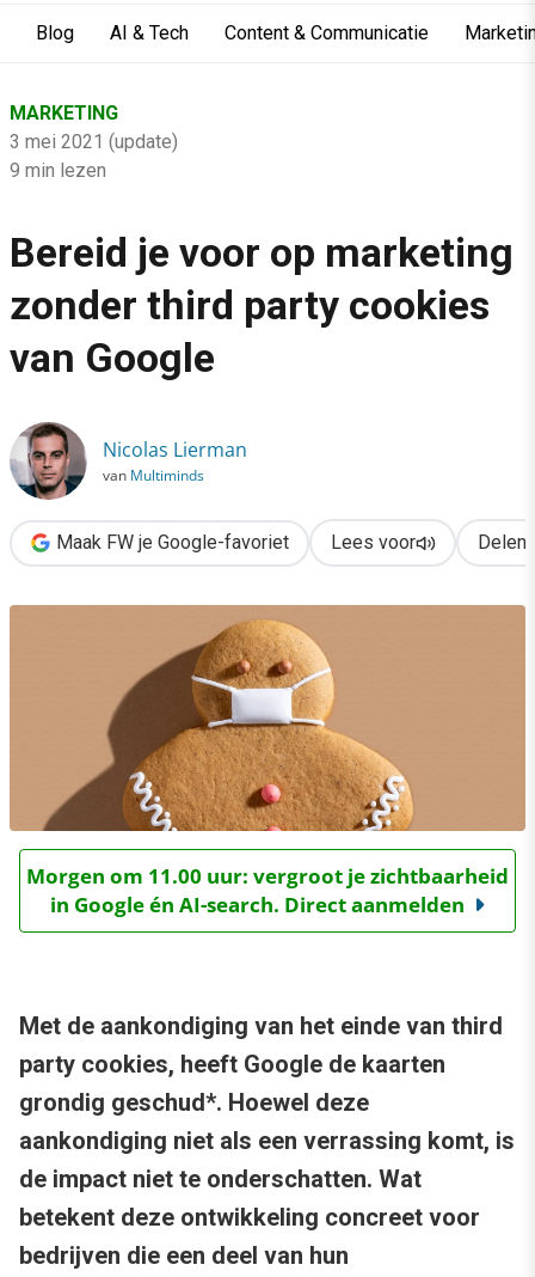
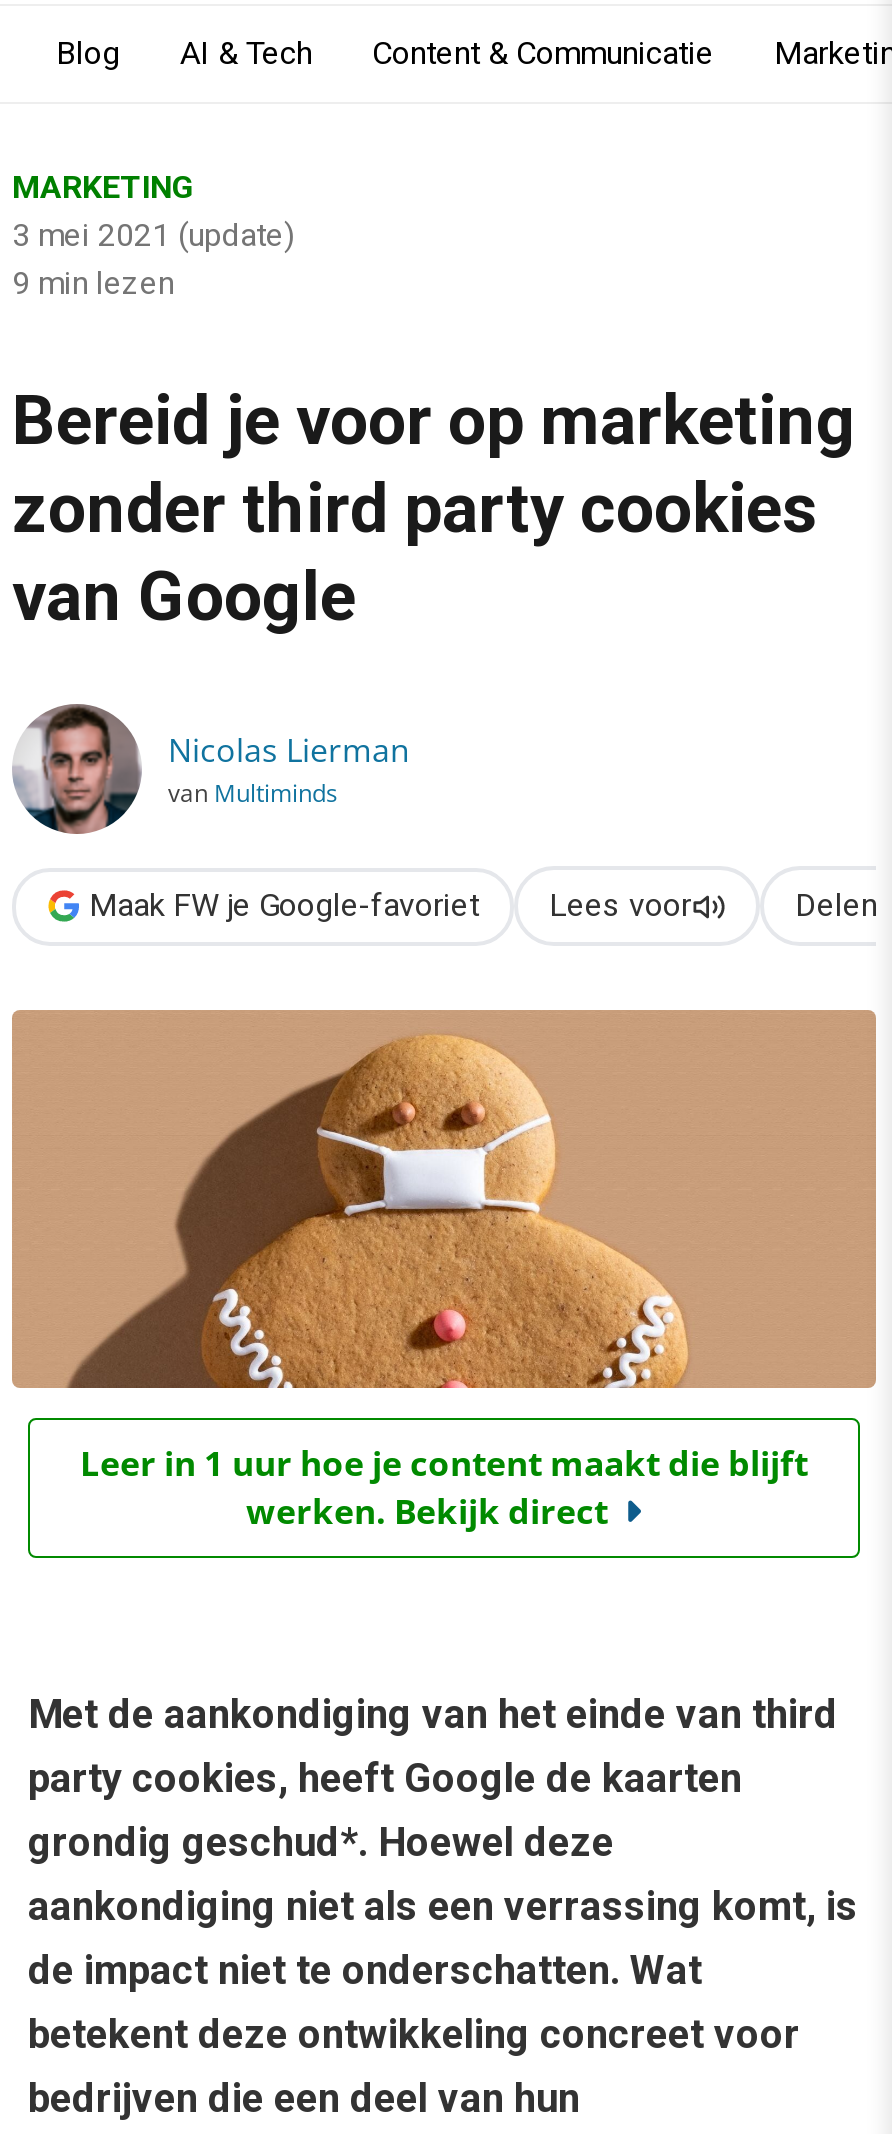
- Morgen om 11.00 uur: vergroot je zichtbaarheid
- in Google én AI-search. Direct aanmelden
+ Leer in 1 uur hoe je content maakt die blijft
+ werken. Bekijk direct
